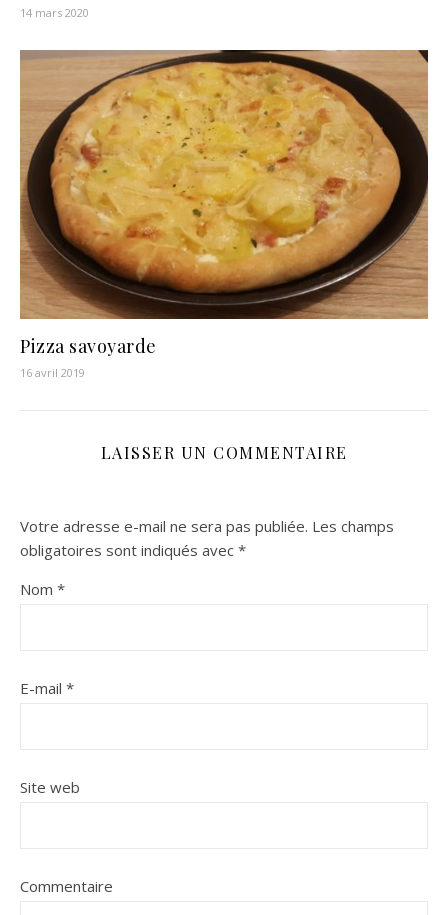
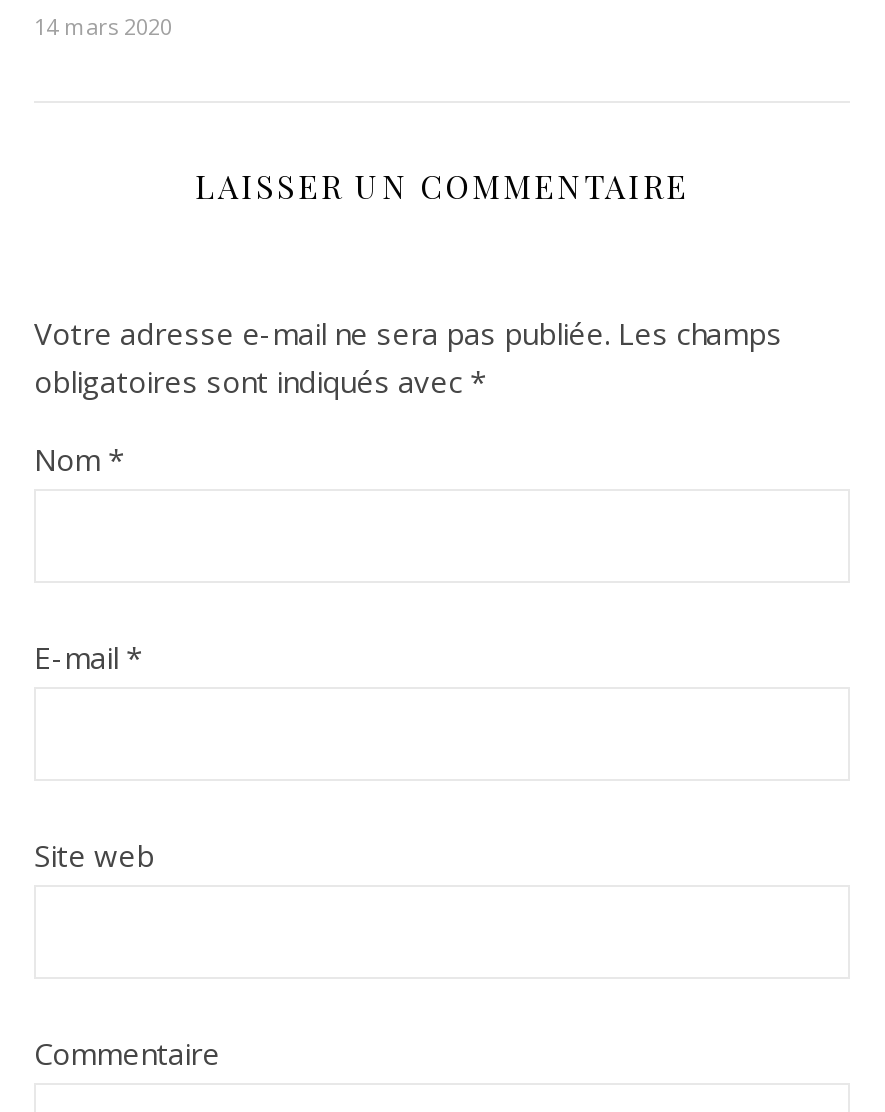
- [image]
- Pizza savoyarde
- 16 avril 2019
